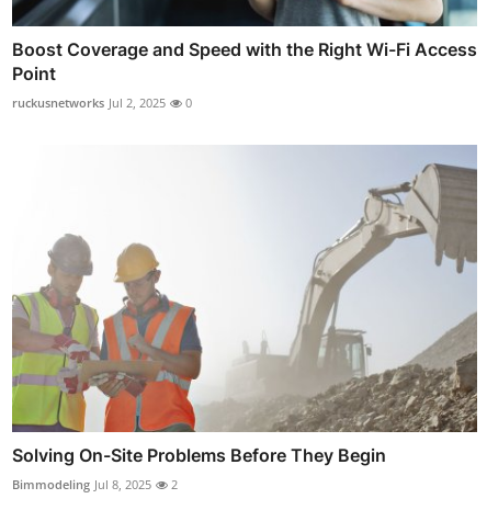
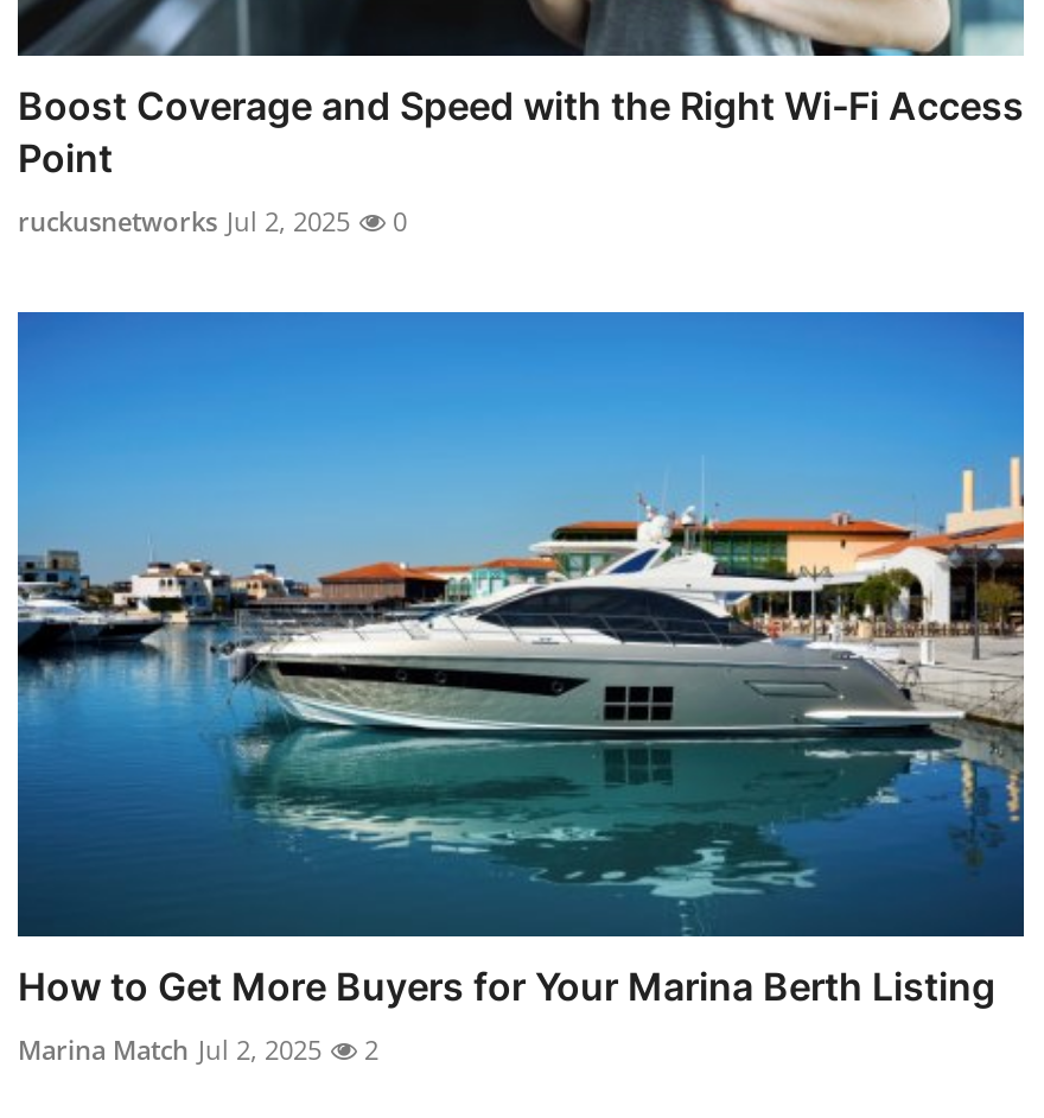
- [image]
- Solving On-Site Problems Before They Begin
- Bimmodeling Jul 8, 2025
+ [image]
+ How to Get More Buyers for Your Marina Berth Listing
+ Marina Match Jul 2, 2025
